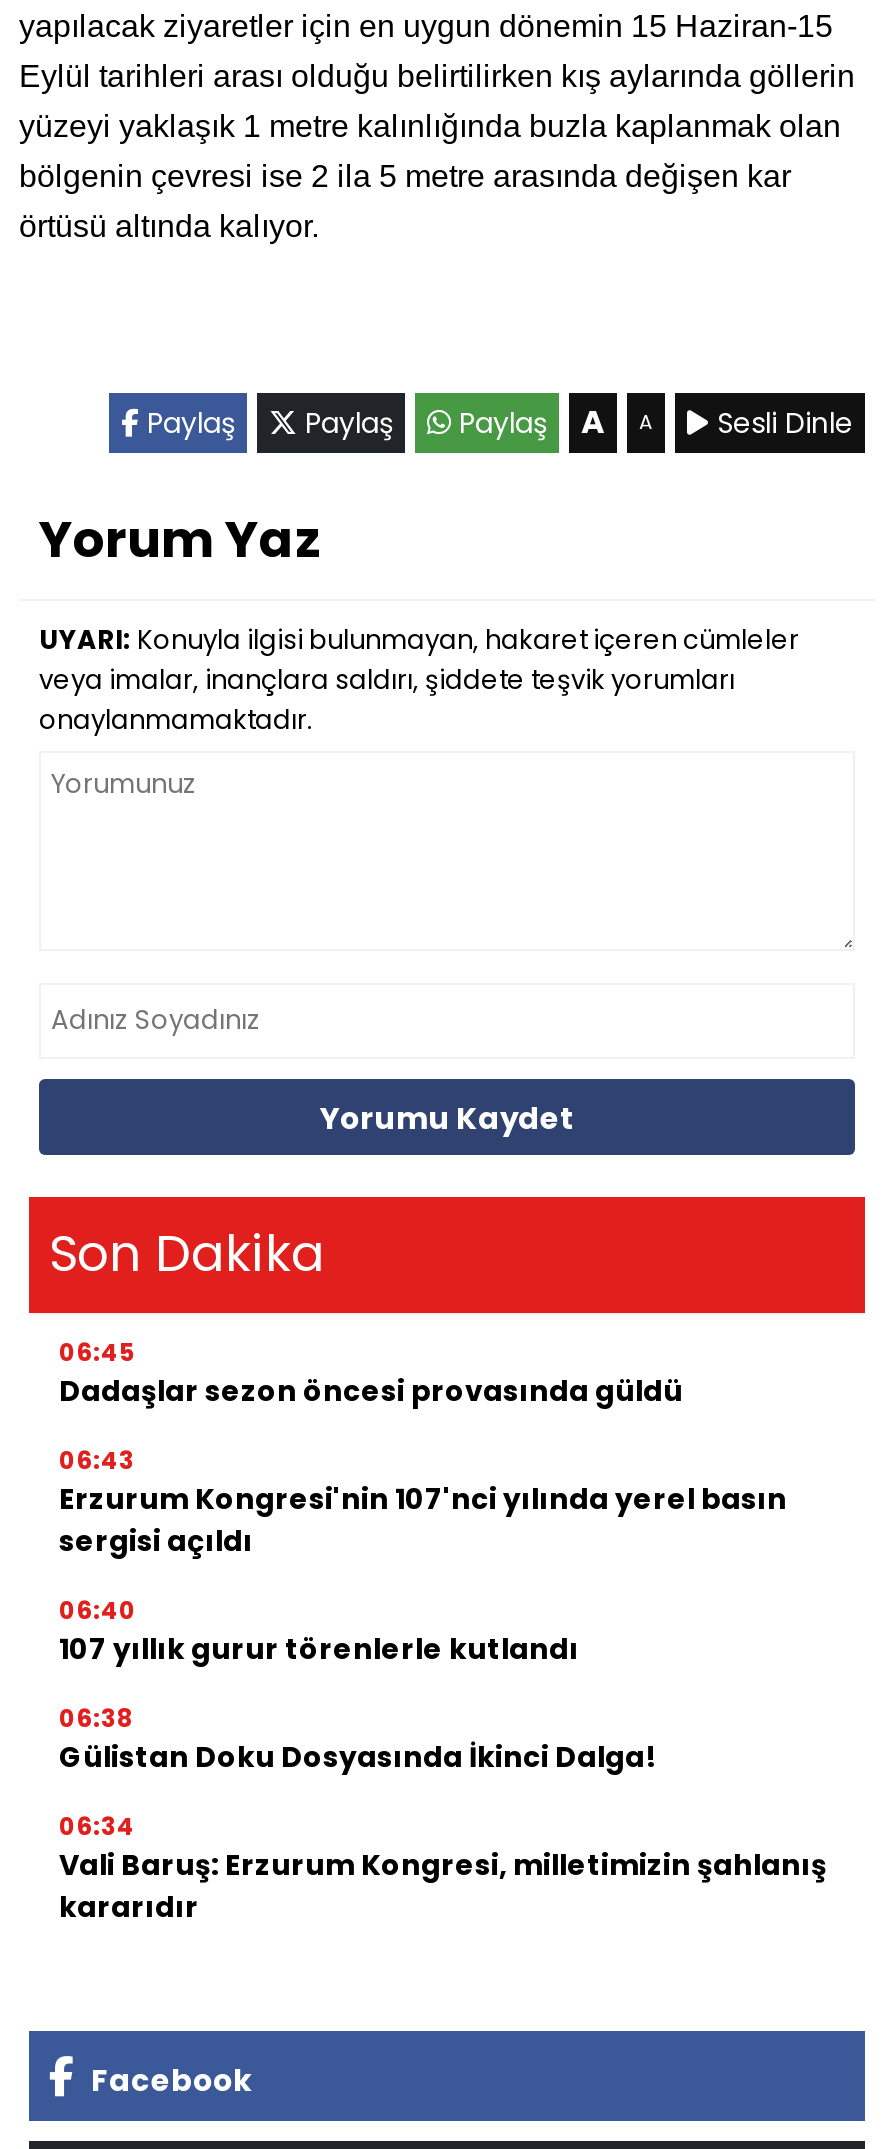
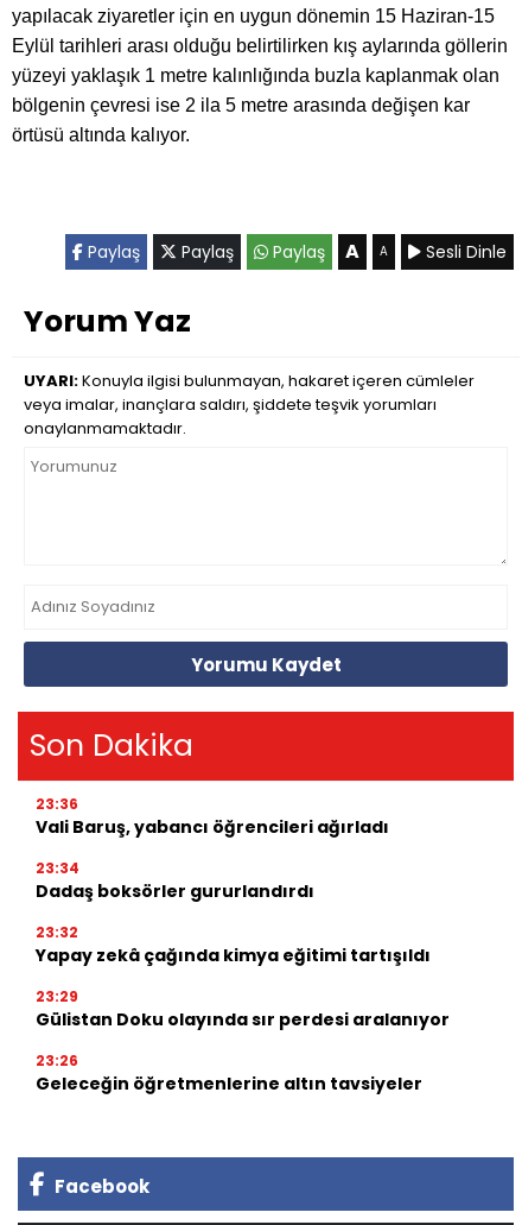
- 06:45
- Dadaşlar sezon öncesi provasında güldü
+ 23:36
+ Vali Baruş, yabancı öğrencileri ağırladı

- 06:43
- Erzurum Kongresi'nin 107'nci yılında yerel basın
- sergisi açıldı
+ 23:34
+ Dadaş boksörler gururlandırdı

- 06:40
- 107 yıllık gurur törenlerle kutlandı
+ 23:32
+ Yapay zekâ çağında kimya eğitimi tartışıldı

- 06:38
- Gülistan Doku Dosyasında İkinci Dalga!
+ 23:29
+ Gülistan Doku olayında sır perdesi aralanıyor

- 06:34
- Vali Baruş: Erzurum Kongresi, milletimizin şahlanış
- kararıdır
+ 23:26
+ Geleceğin öğretmenlerine altın tavsiyeler
